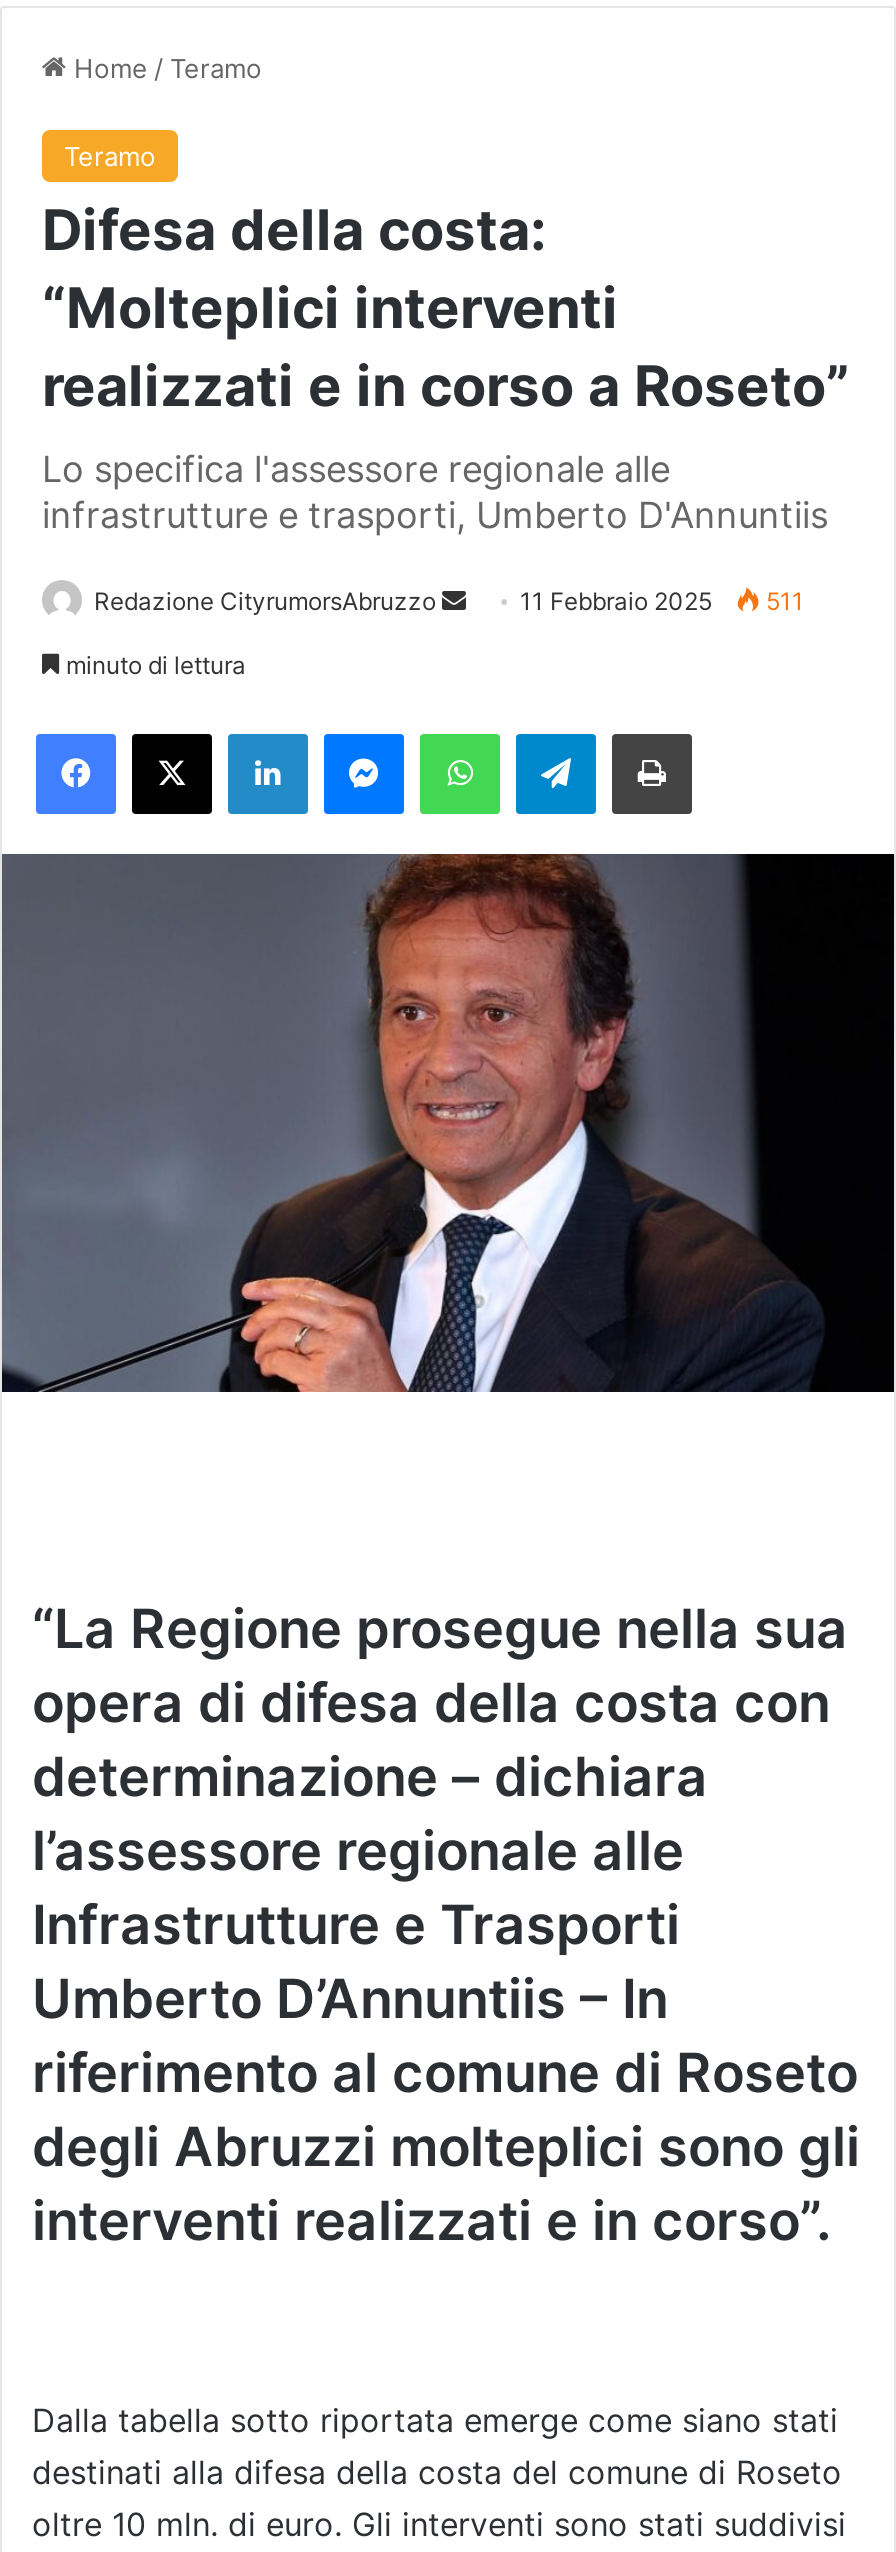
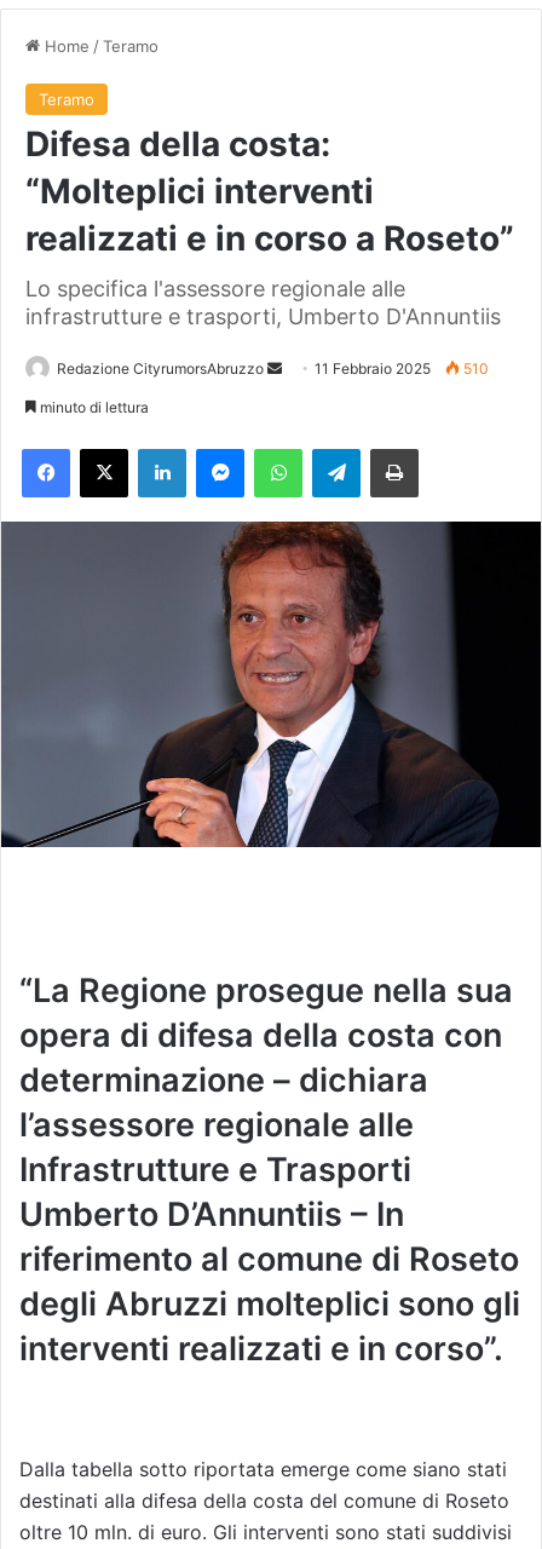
- 511
+ 510
